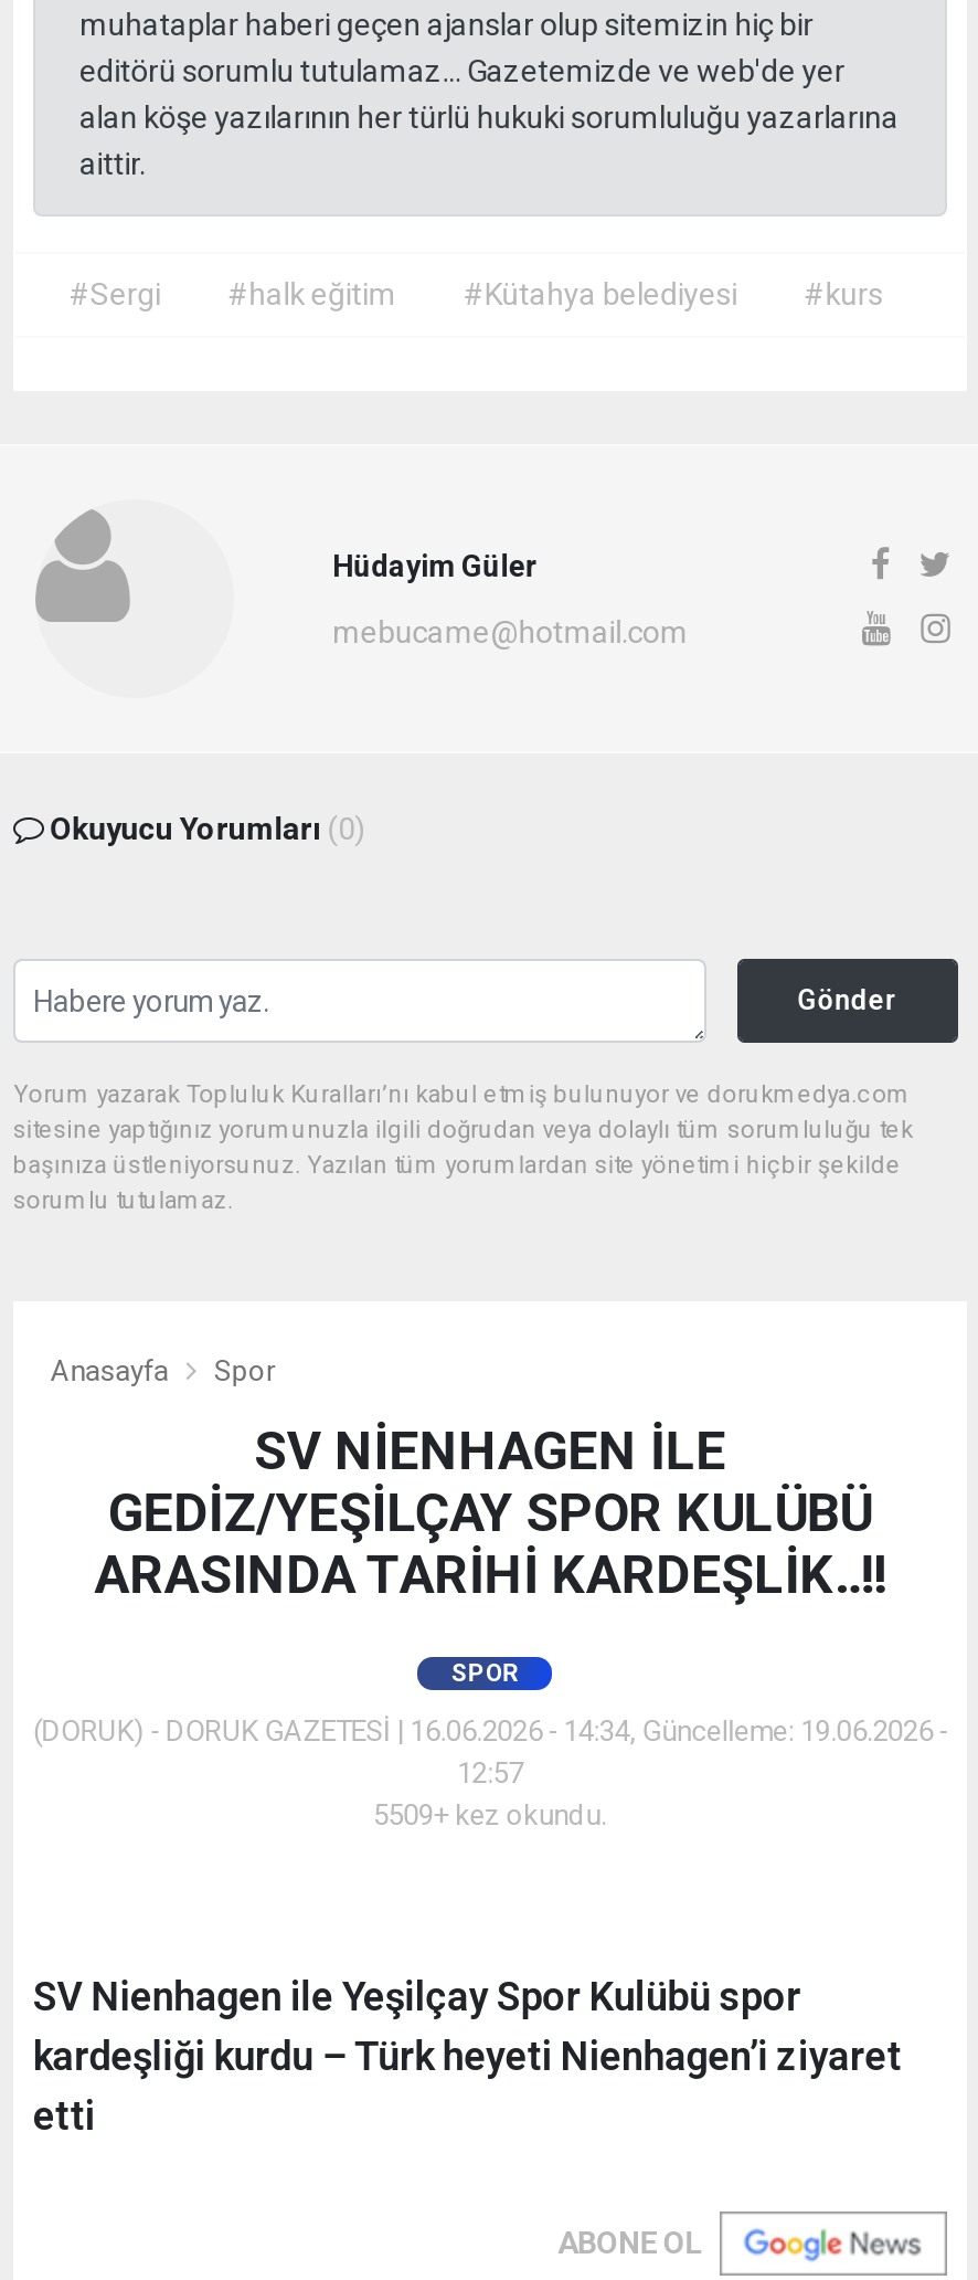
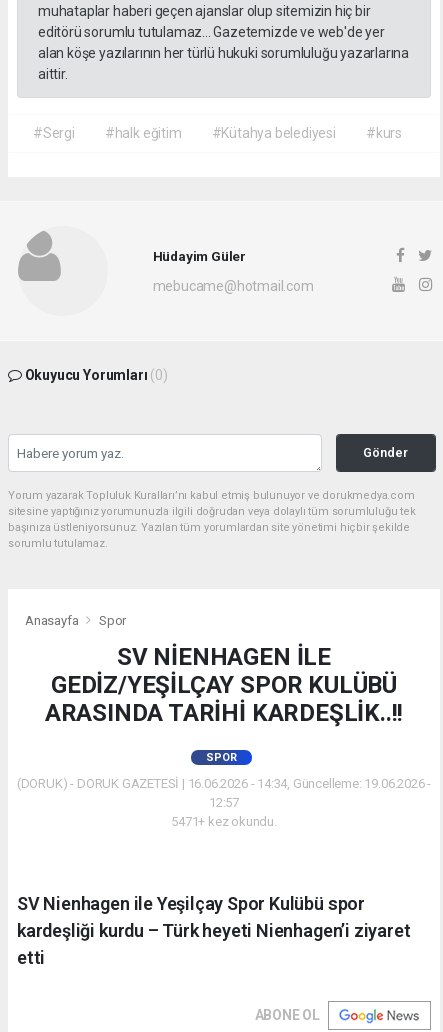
- 5509+ kez okundu.
+ 5471+ kez okundu.
